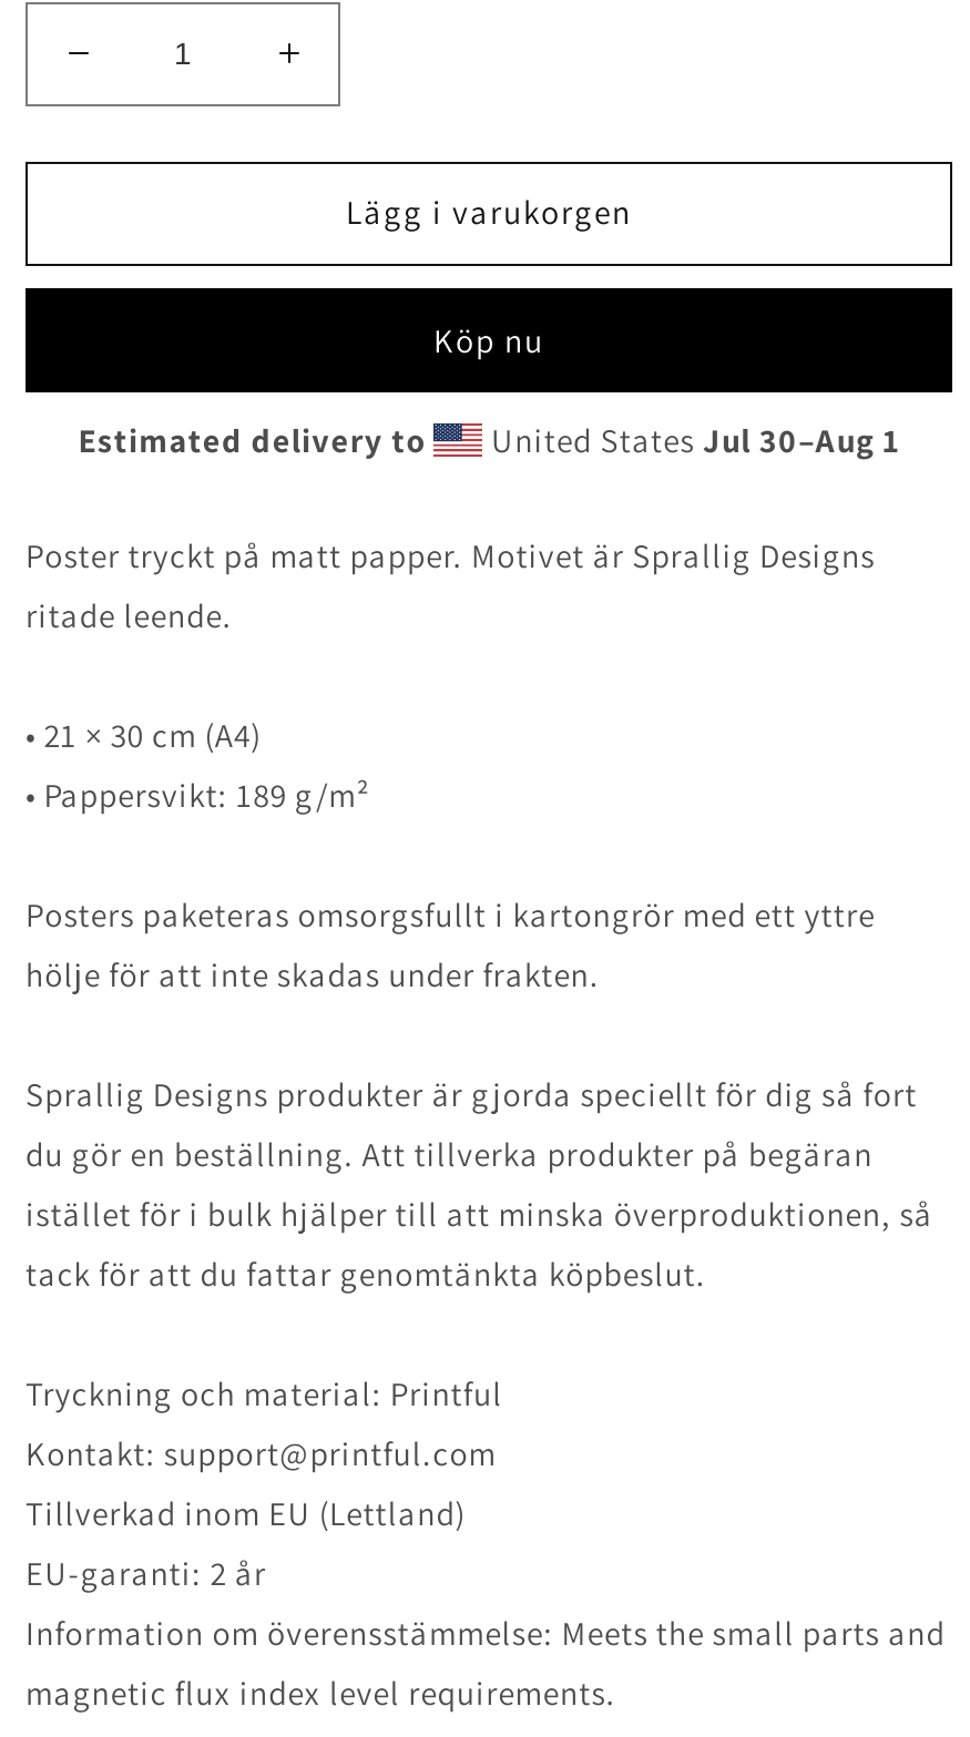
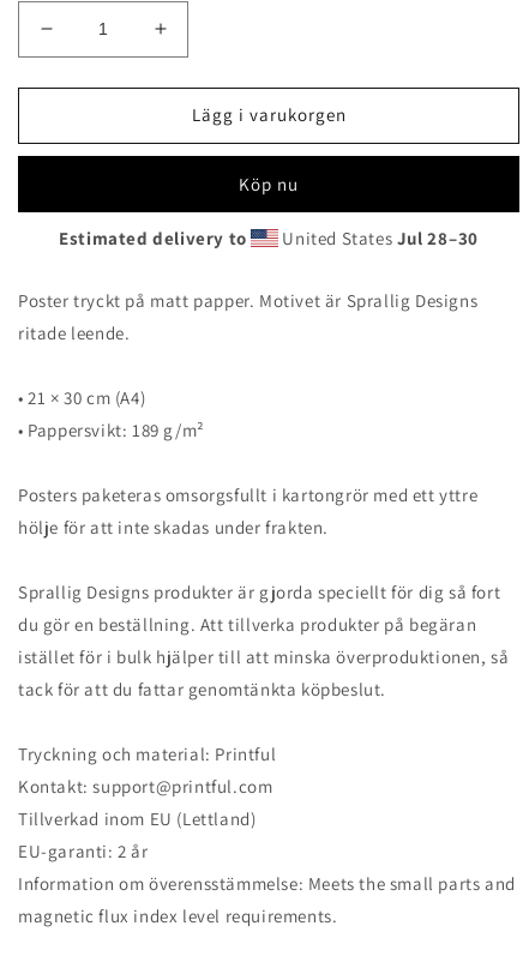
- United States Jul 30–Aug 1
+ United States Jul 28–30
